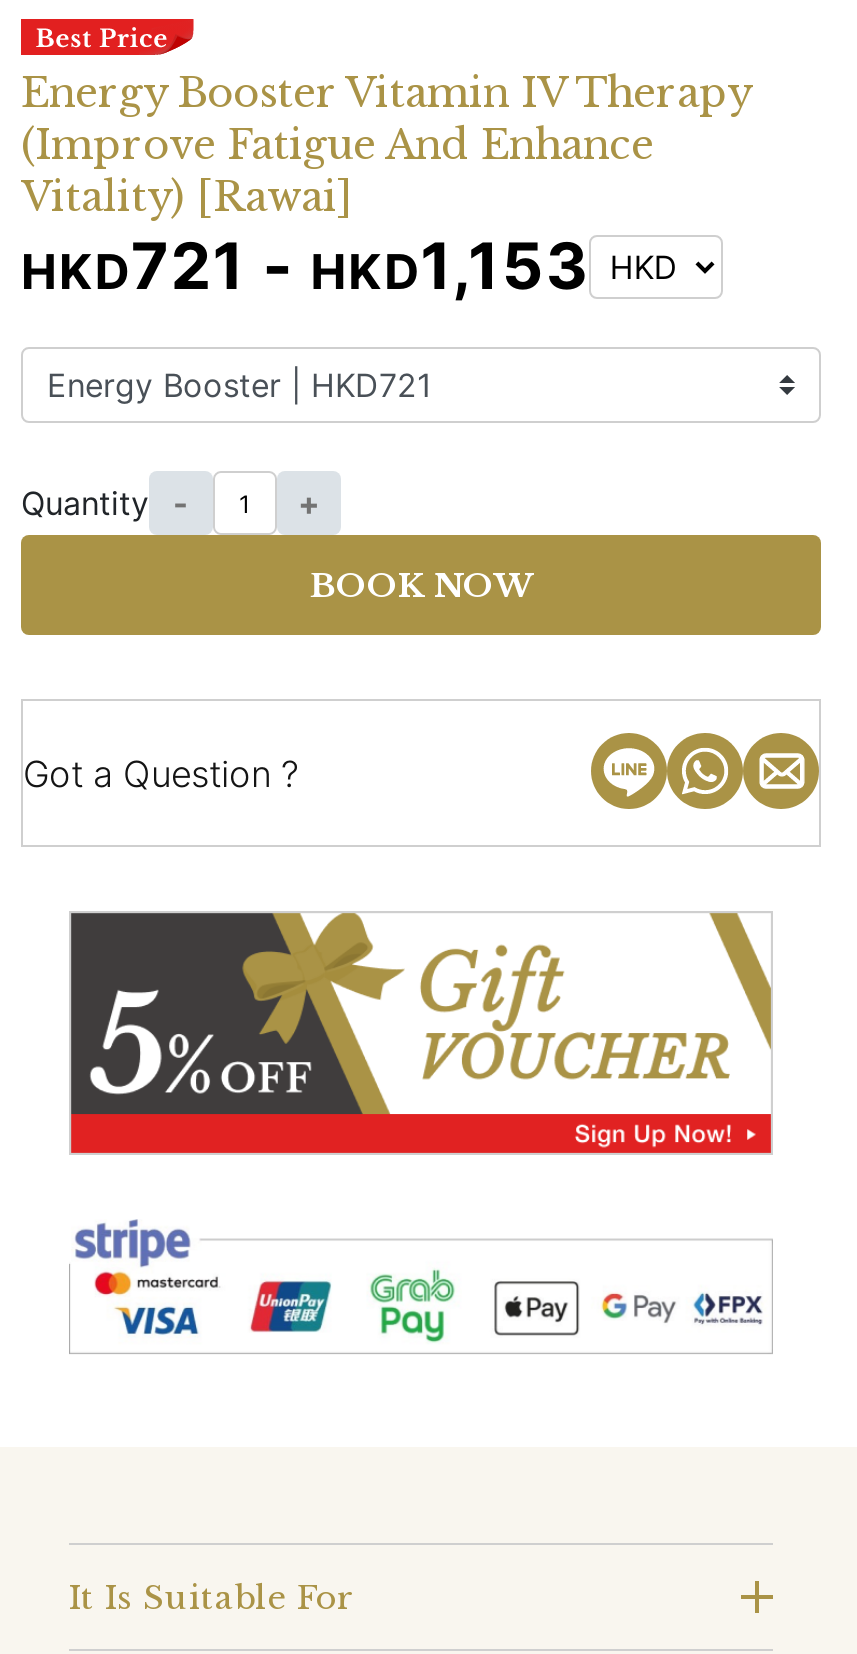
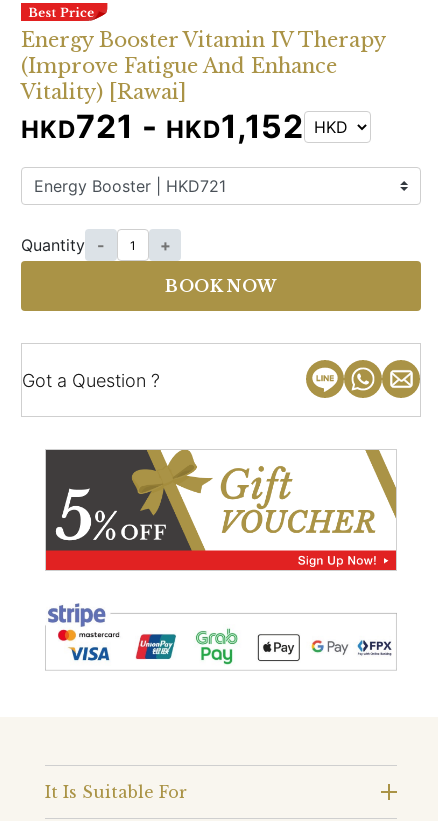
- HKD721 - HKD1,153
+ HKD721 - HKD1,152
